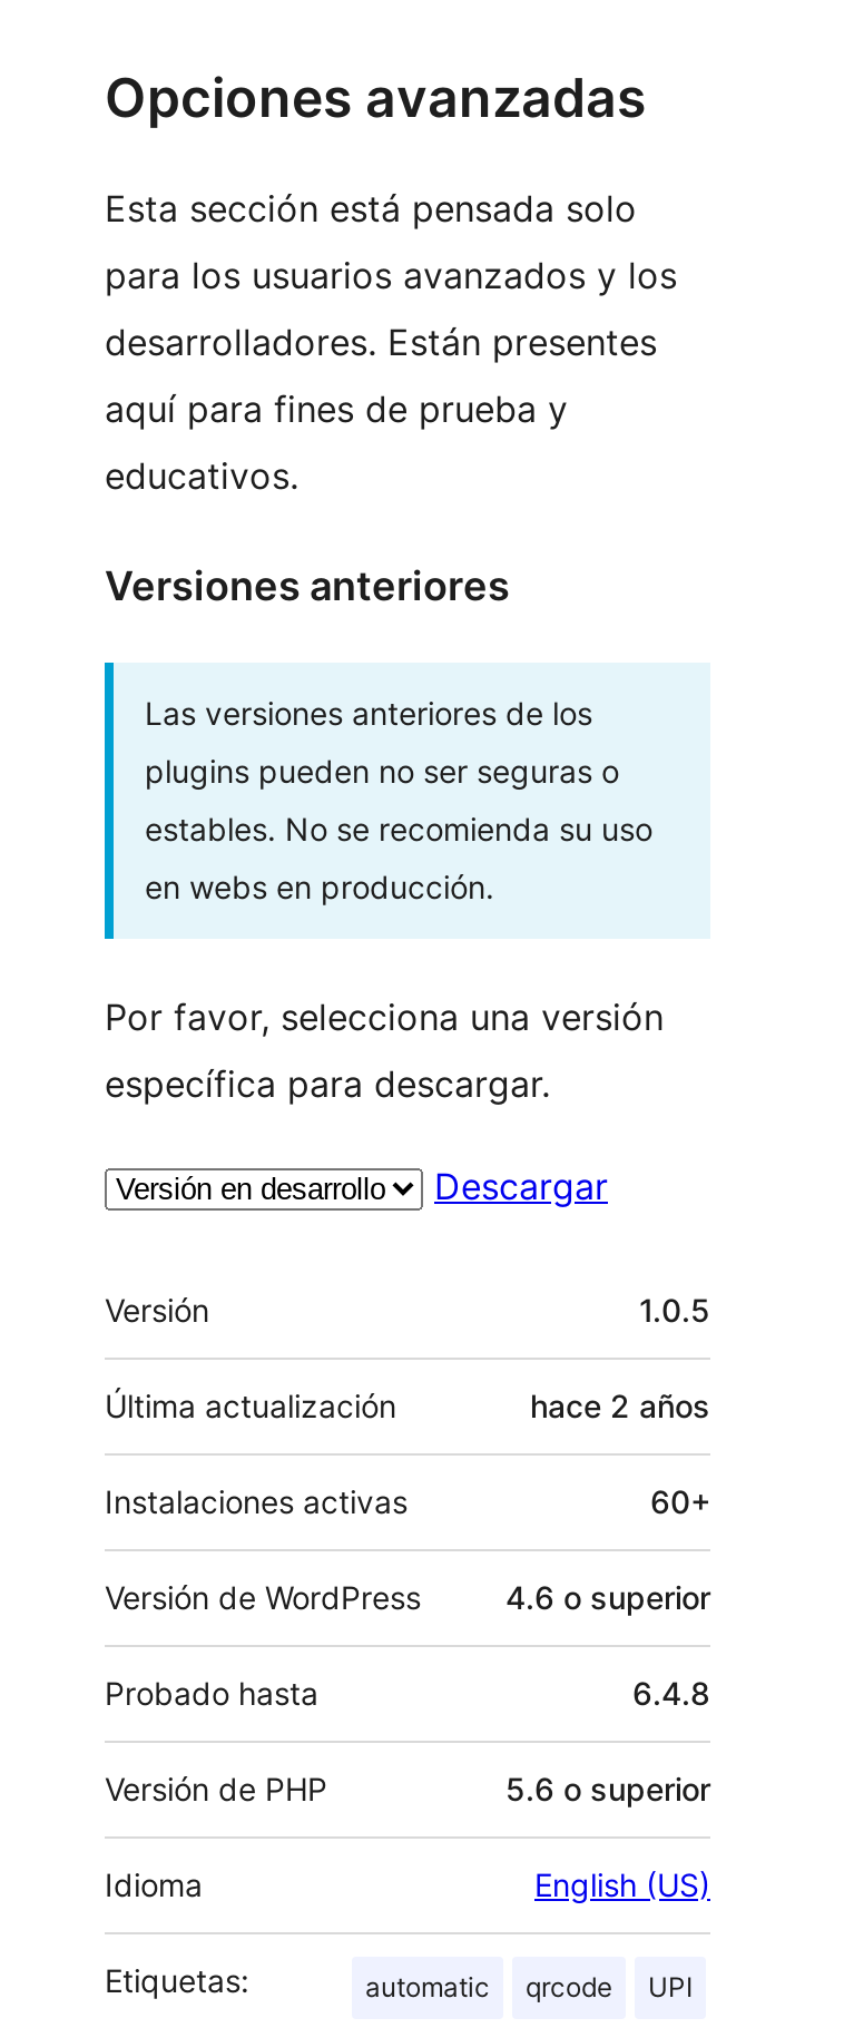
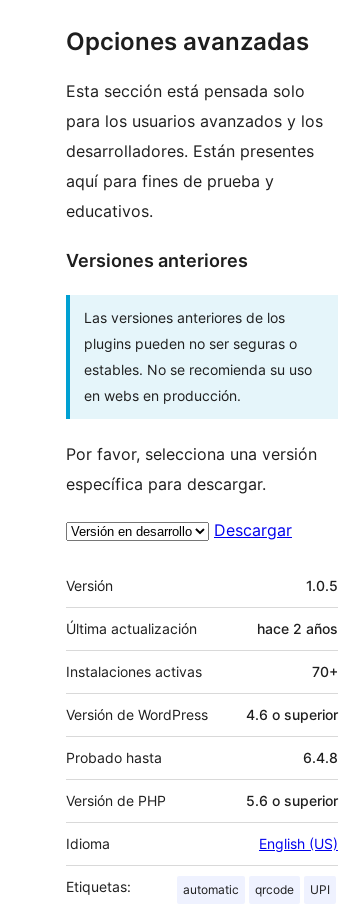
- 60+
+ 70+
